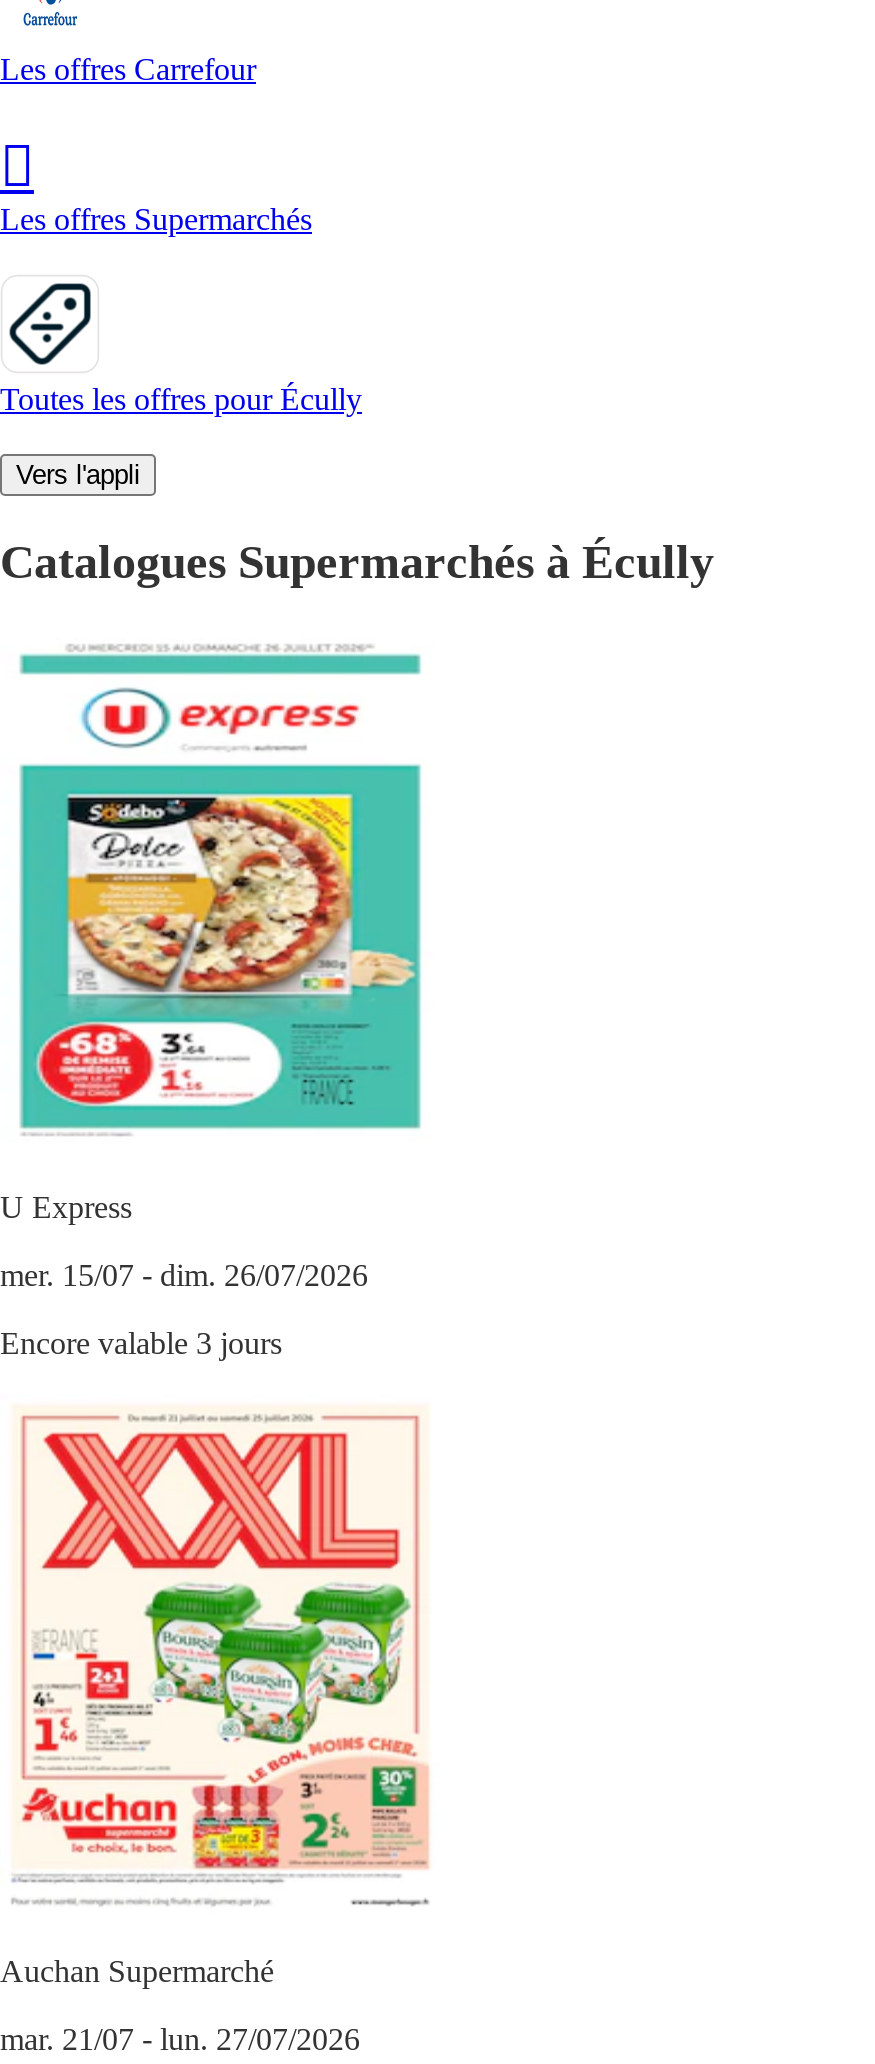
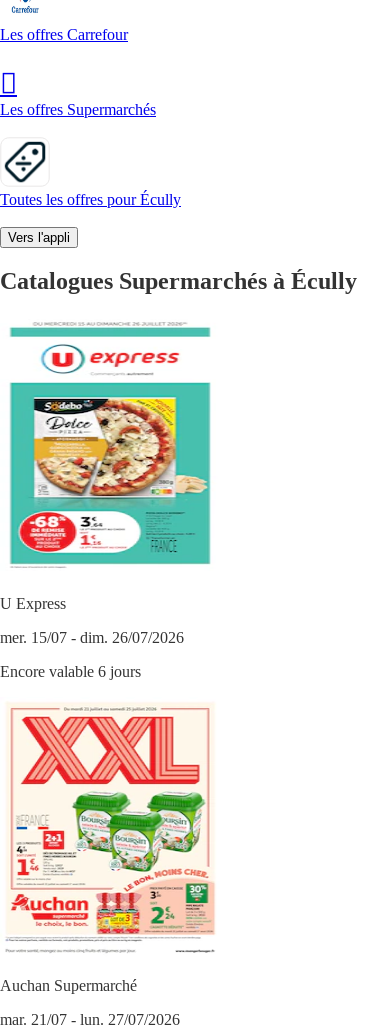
- Encore valable 3 jours
+ Encore valable 6 jours
